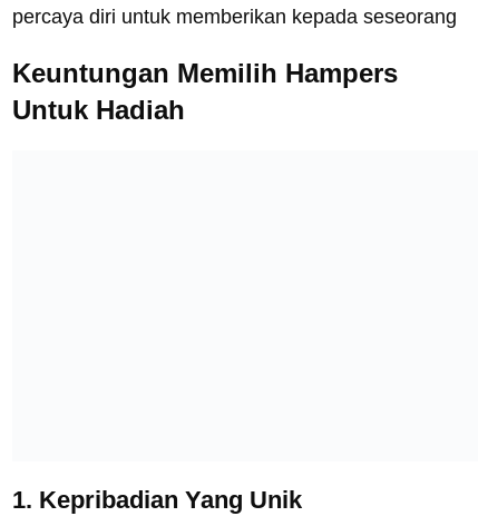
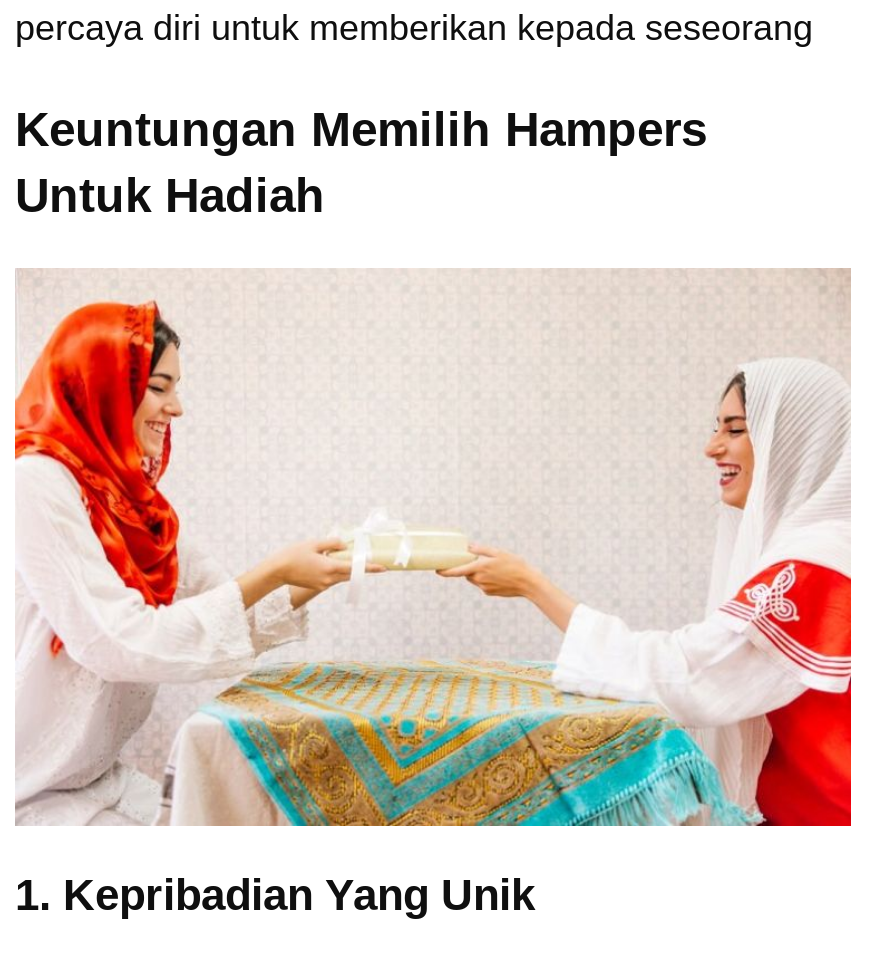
+ [image]
